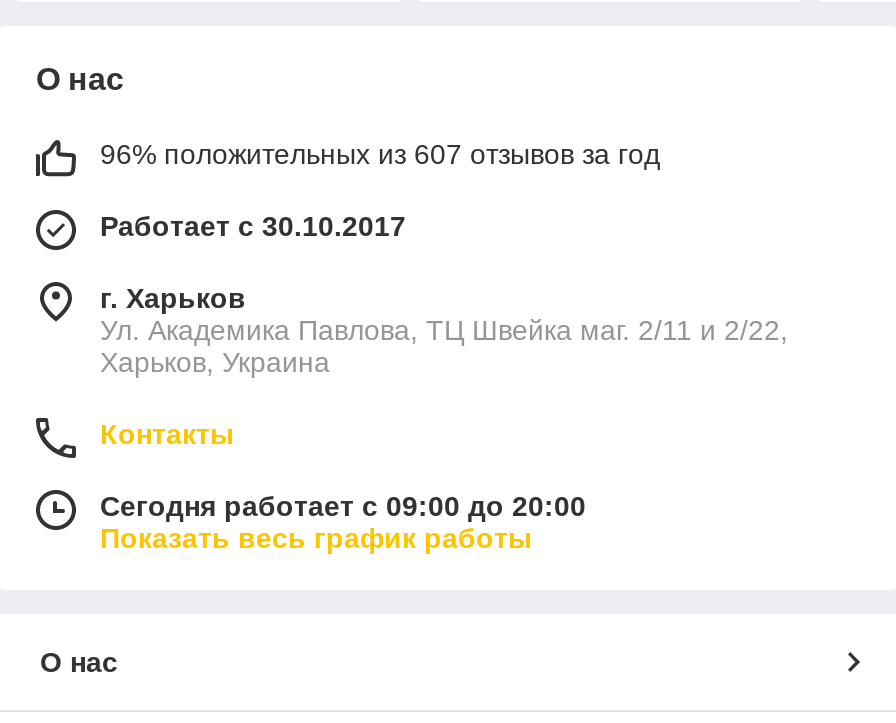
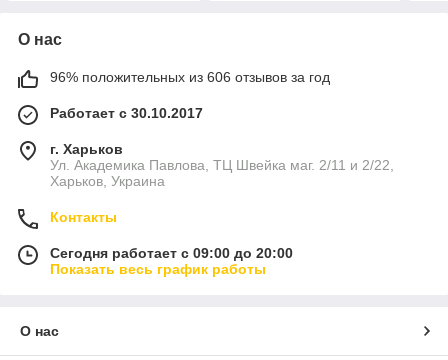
- 96% положительных из 607 отзывов за год
+ 96% положительных из 606 отзывов за год
